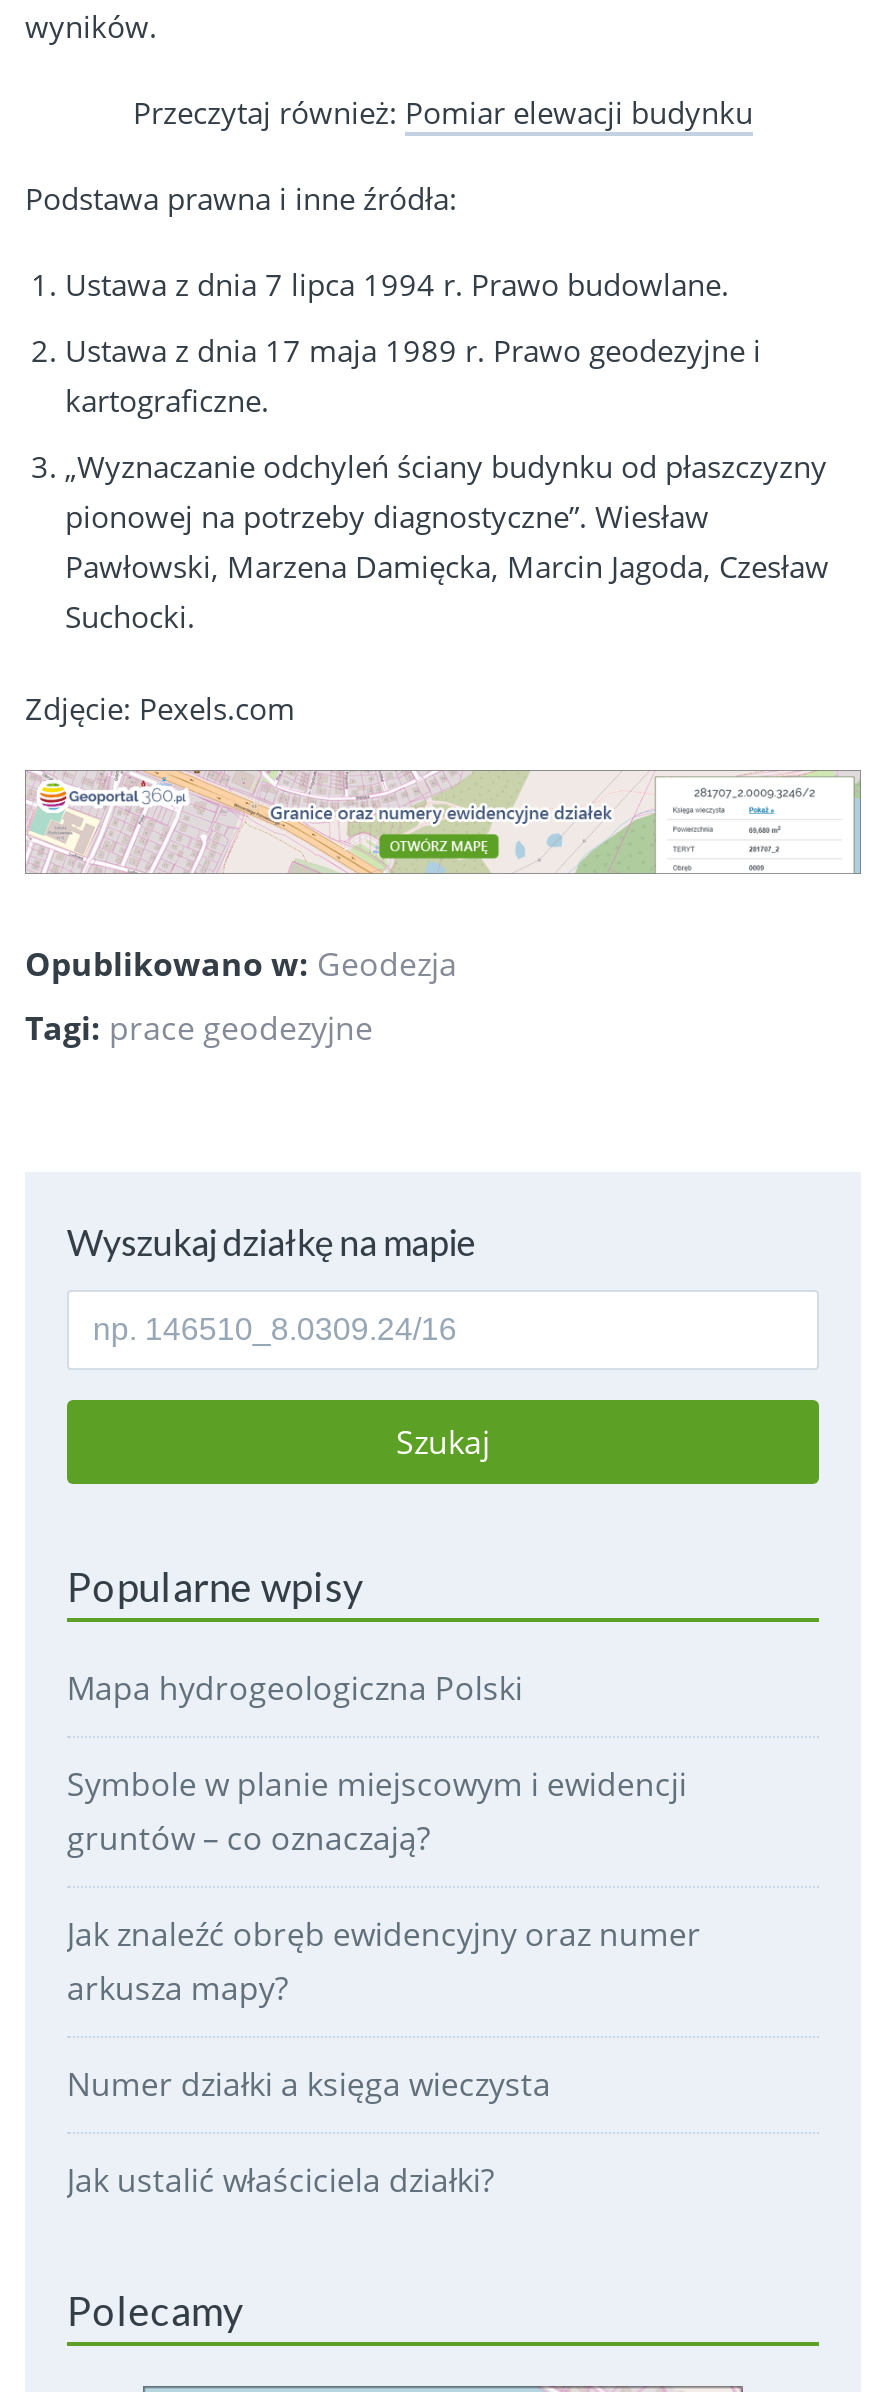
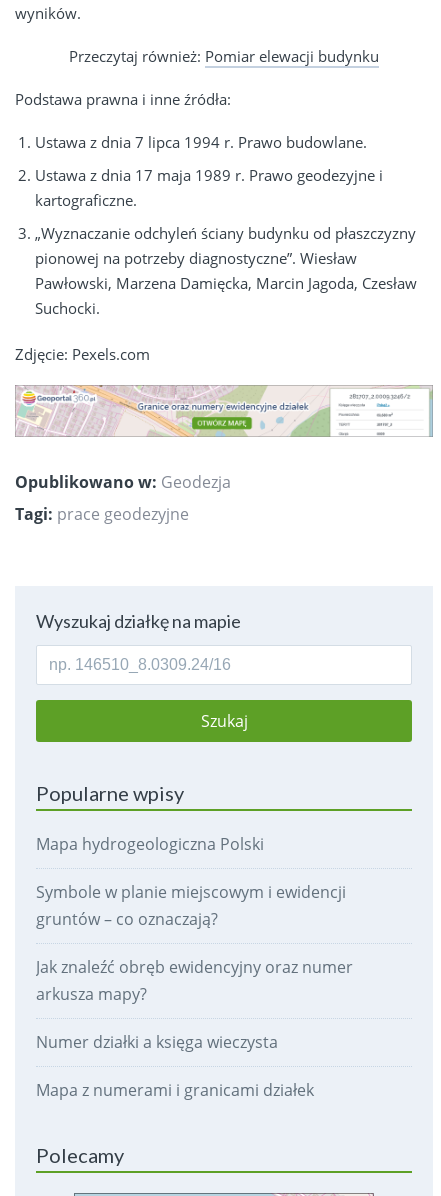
- Jak ustalić właściciela działki?
+ Mapa z numerami i granicami działek
